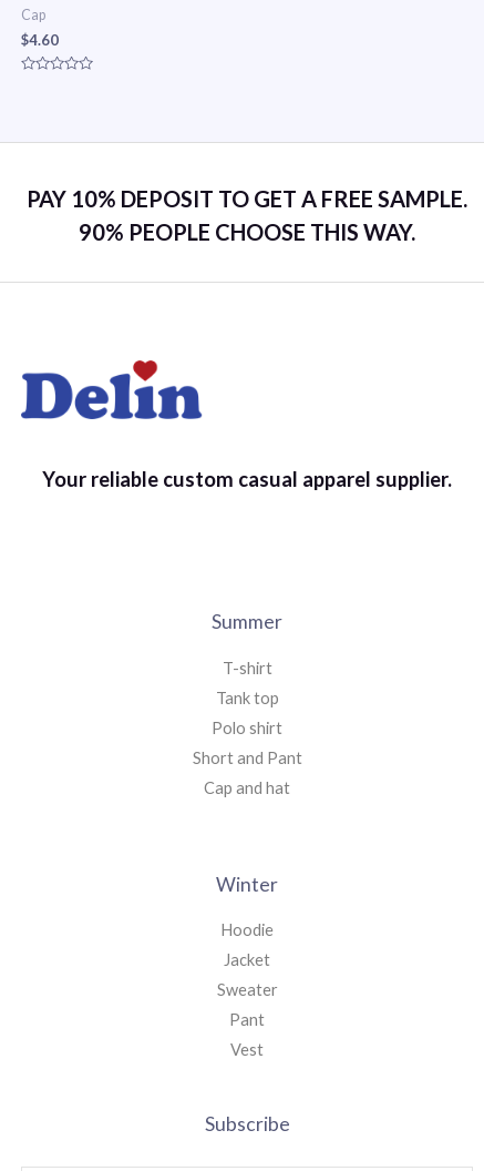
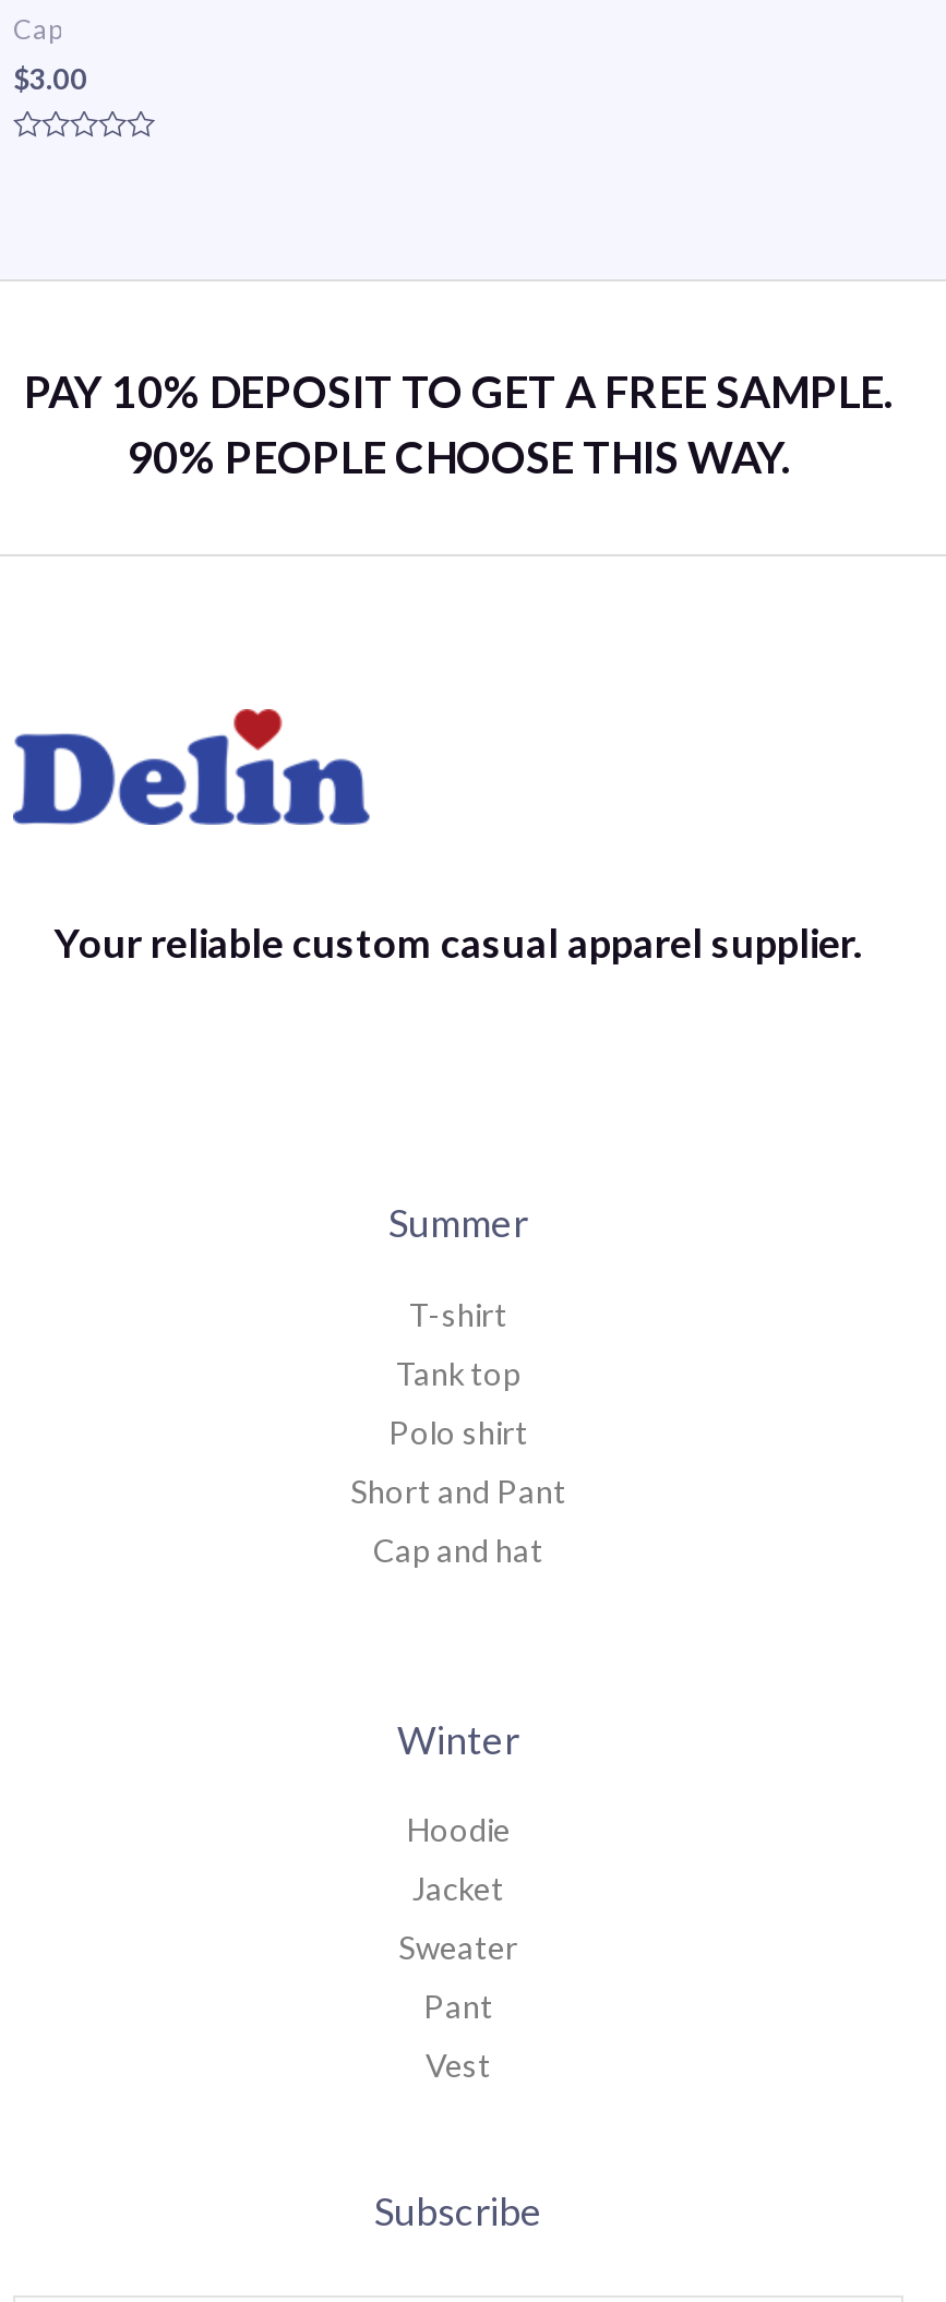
- $4.60
+ $3.00
